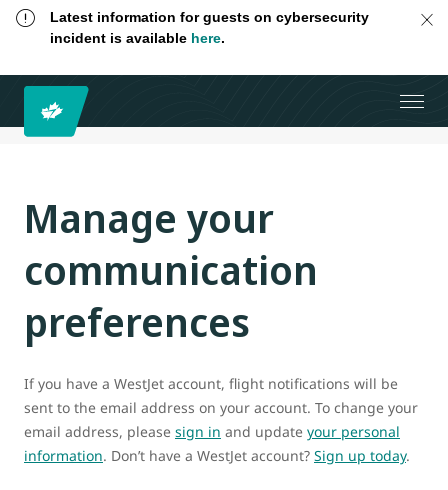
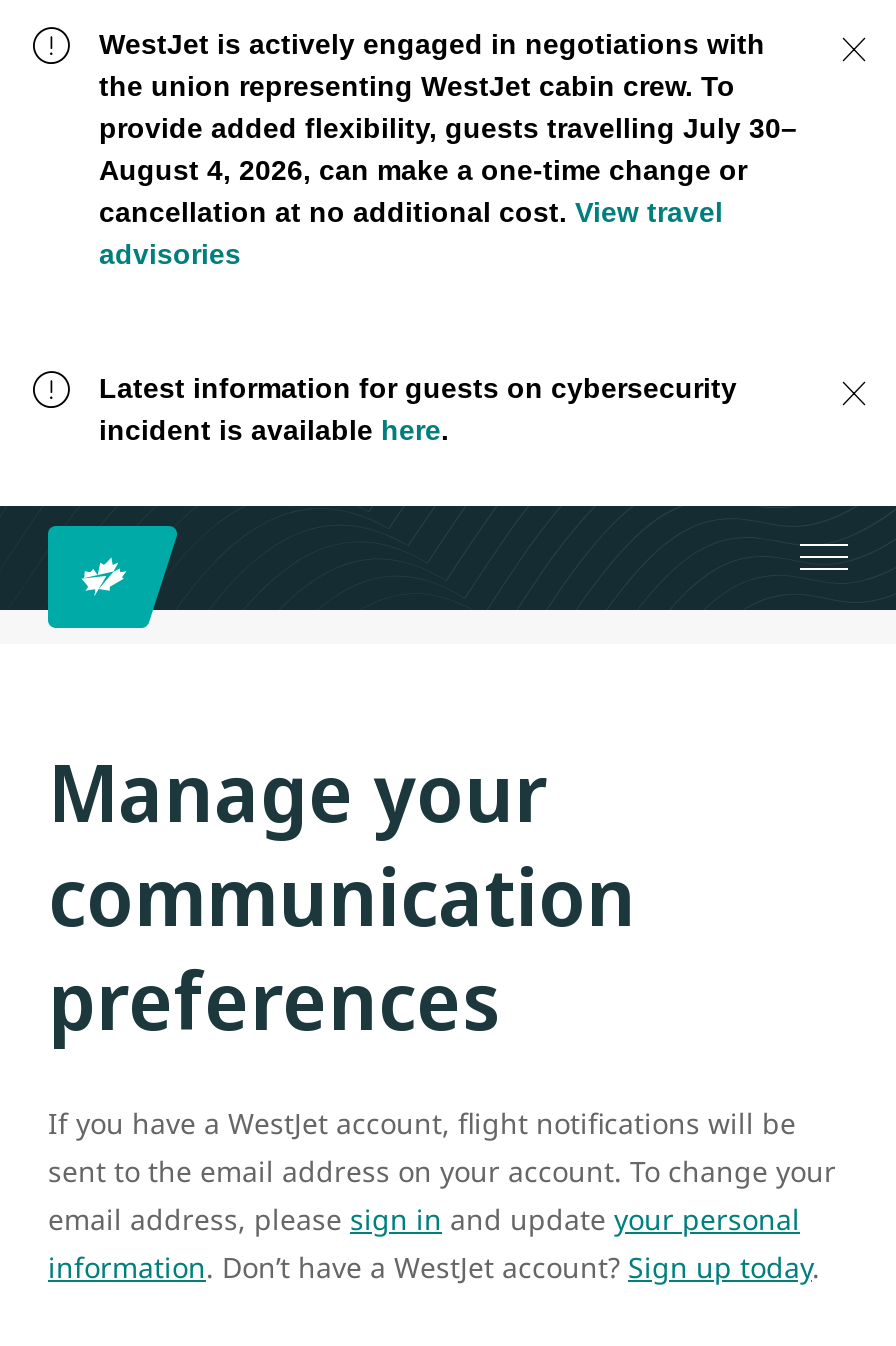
+ WestJet is actively engaged in negotiations with
+ the union representing WestJet cabin crew. To
+ provide added flexibility, guests travelling July 30–
+ August 4, 2026, can make a one-time change or
+ cancellation at no additional cost. View travel
+ advisories
